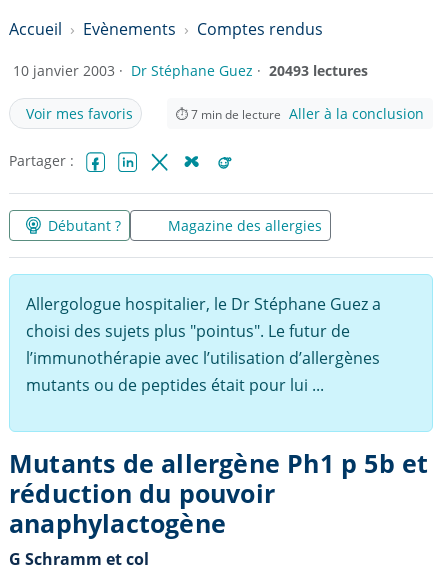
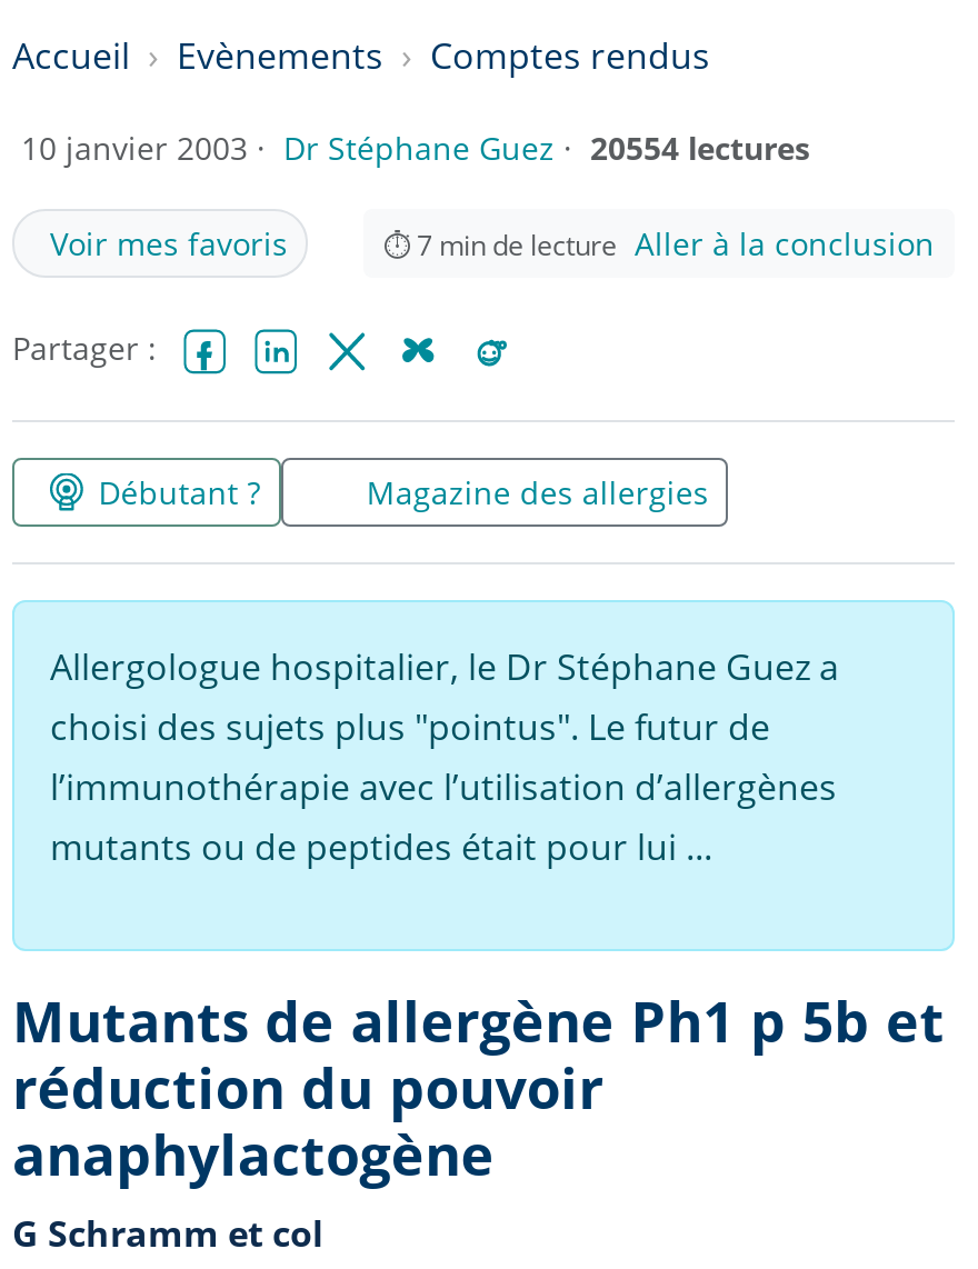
- 10 janvier 2003 · Dr Stéphane Guez · 20493 lectures
+ 10 janvier 2003 · Dr Stéphane Guez · 20554 lectures
